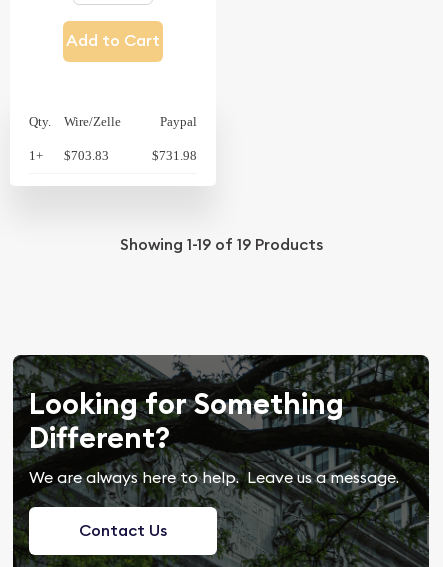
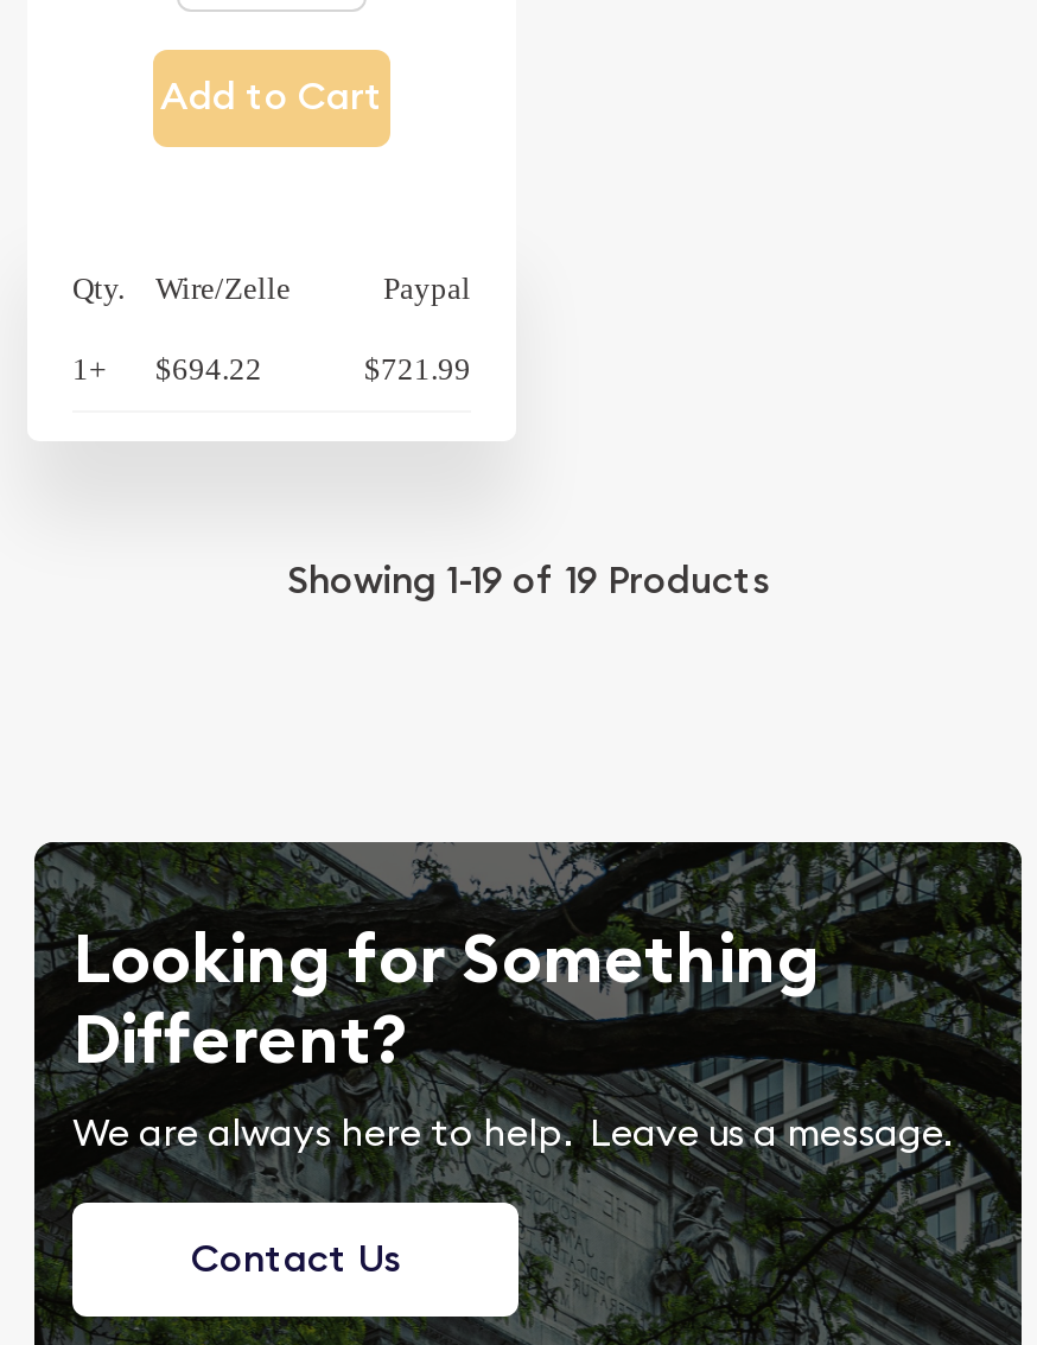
- 1+ $703.83
+ 1+ $694.22

- $731.98
+ $721.99
